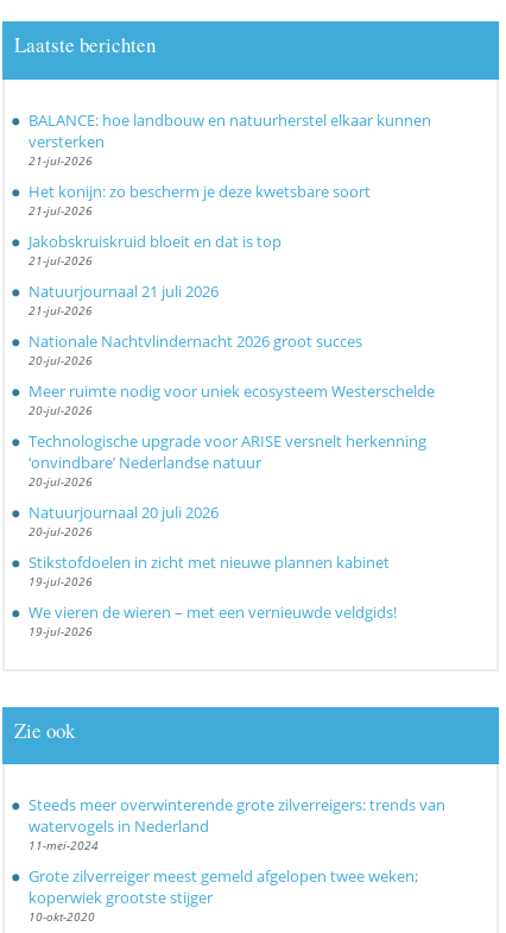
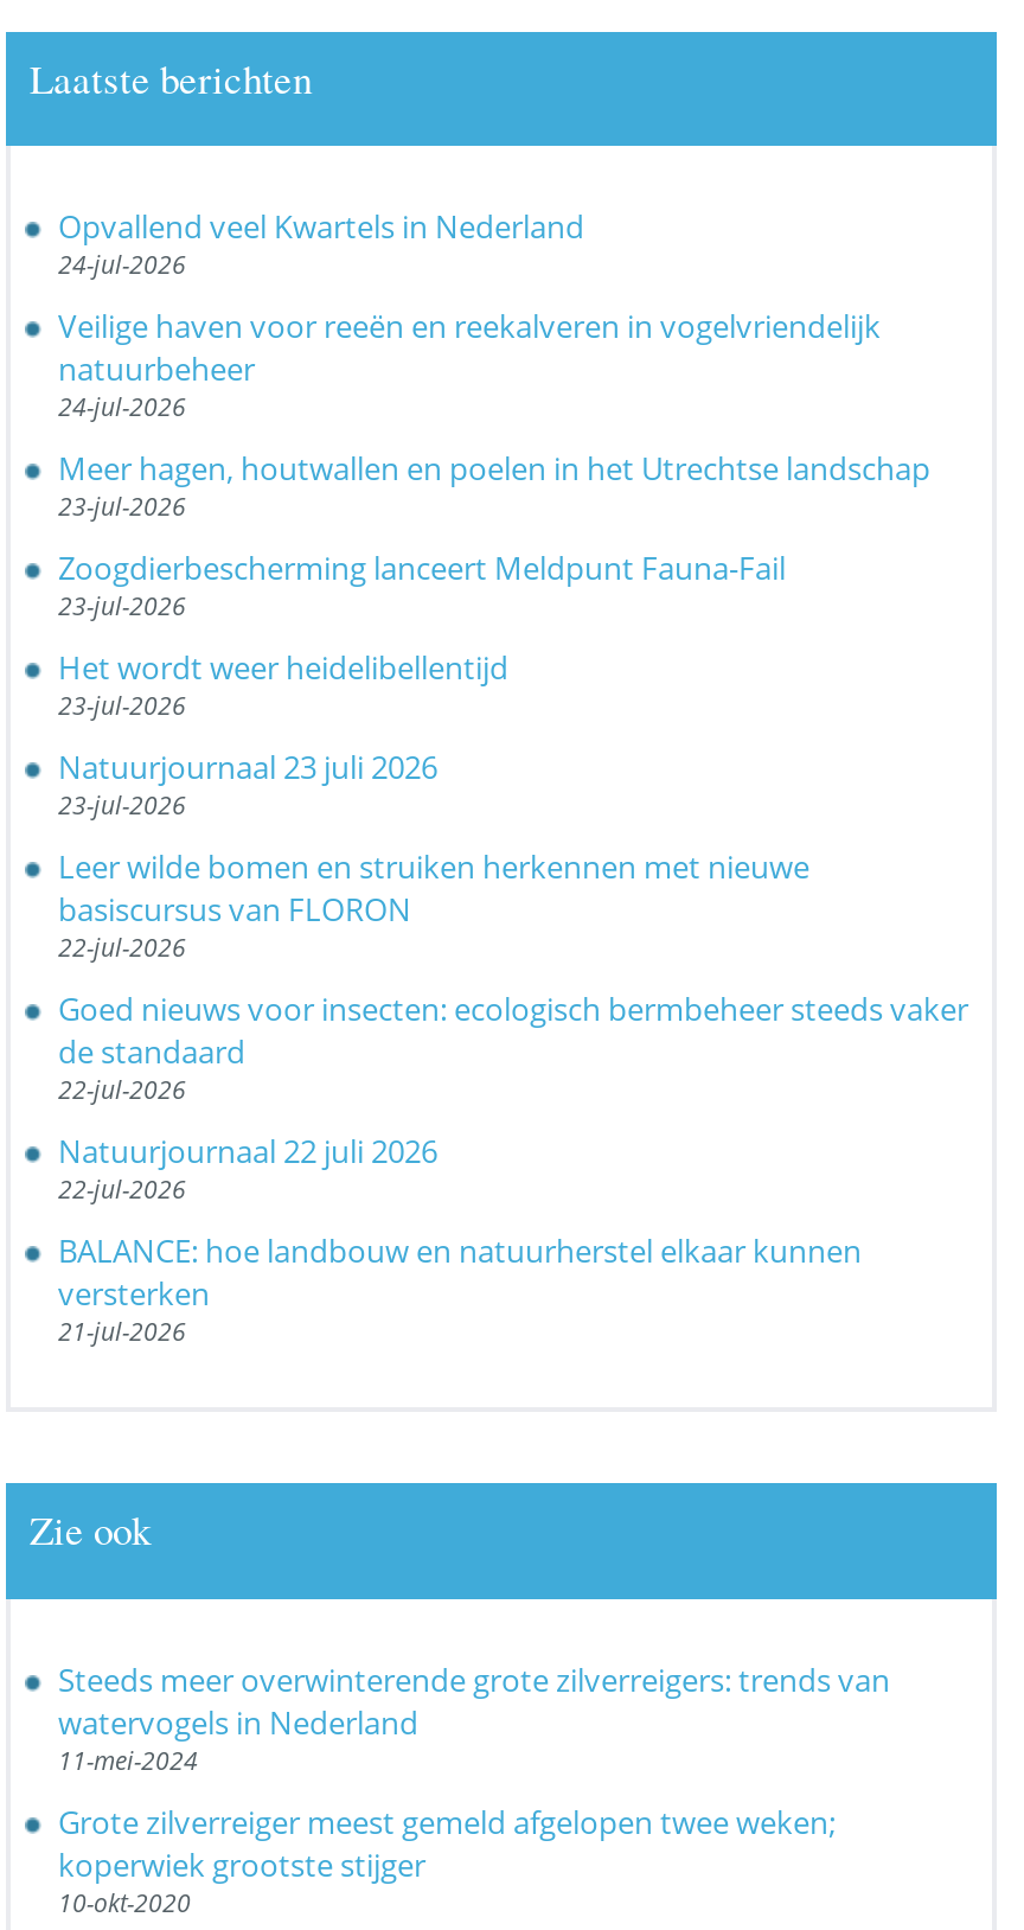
+ Opvallend veel Kwartels in Nederland
+ 24-jul-2026
+ Veilige haven voor reeën en reekalveren in vogelvriendelijk
+ natuurbeheer
+ 24-jul-2026
+ Meer hagen, houtwallen en poelen in het Utrechtse landschap
+ 23-jul-2026
+ Zoogdierbescherming lanceert Meldpunt Fauna-Fail
+ 23-jul-2026
+ Het wordt weer heidelibellentijd
+ 23-jul-2026
+ Natuurjournaal 23 juli 2026
+ 23-jul-2026
+ Leer wilde bomen en struiken herkennen met nieuwe
+ basiscursus van FLORON
+ 22-jul-2026
+ Goed nieuws voor insecten: ecologisch bermbeheer steeds vaker
+ de standaard
+ 22-jul-2026
+ Natuurjournaal 22 juli 2026
+ 22-jul-2026

moved down: BALANCE: hoe landbouw en natuurherstel elkaar kunnen | versterken | 21-jul-2026

- Het konijn: zo bescherm je deze kwetsbare soort
- 21-jul-2026
- Jakobskruiskruid bloeit en dat is top
- 21-jul-2026
- Natuurjournaal 21 juli 2026
- 21-jul-2026
- Nationale Nachtvlindernacht 2026 groot succes
- 20-jul-2026
- Meer ruimte nodig voor uniek ecosysteem Westerschelde
- 20-jul-2026
- Technologische upgrade voor ARISE versnelt herkenning
- ‘onvindbare’ Nederlandse natuur
- 20-jul-2026
- Natuurjournaal 20 juli 2026
- 20-jul-2026
- Stikstofdoelen in zicht met nieuwe plannen kabinet
- 19-jul-2026
- We vieren de wieren – met een vernieuwde veldgids!
- 19-jul-2026
